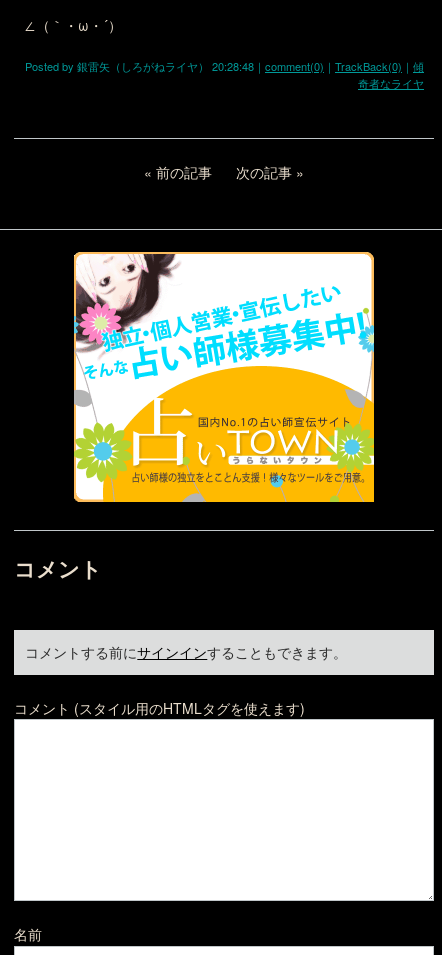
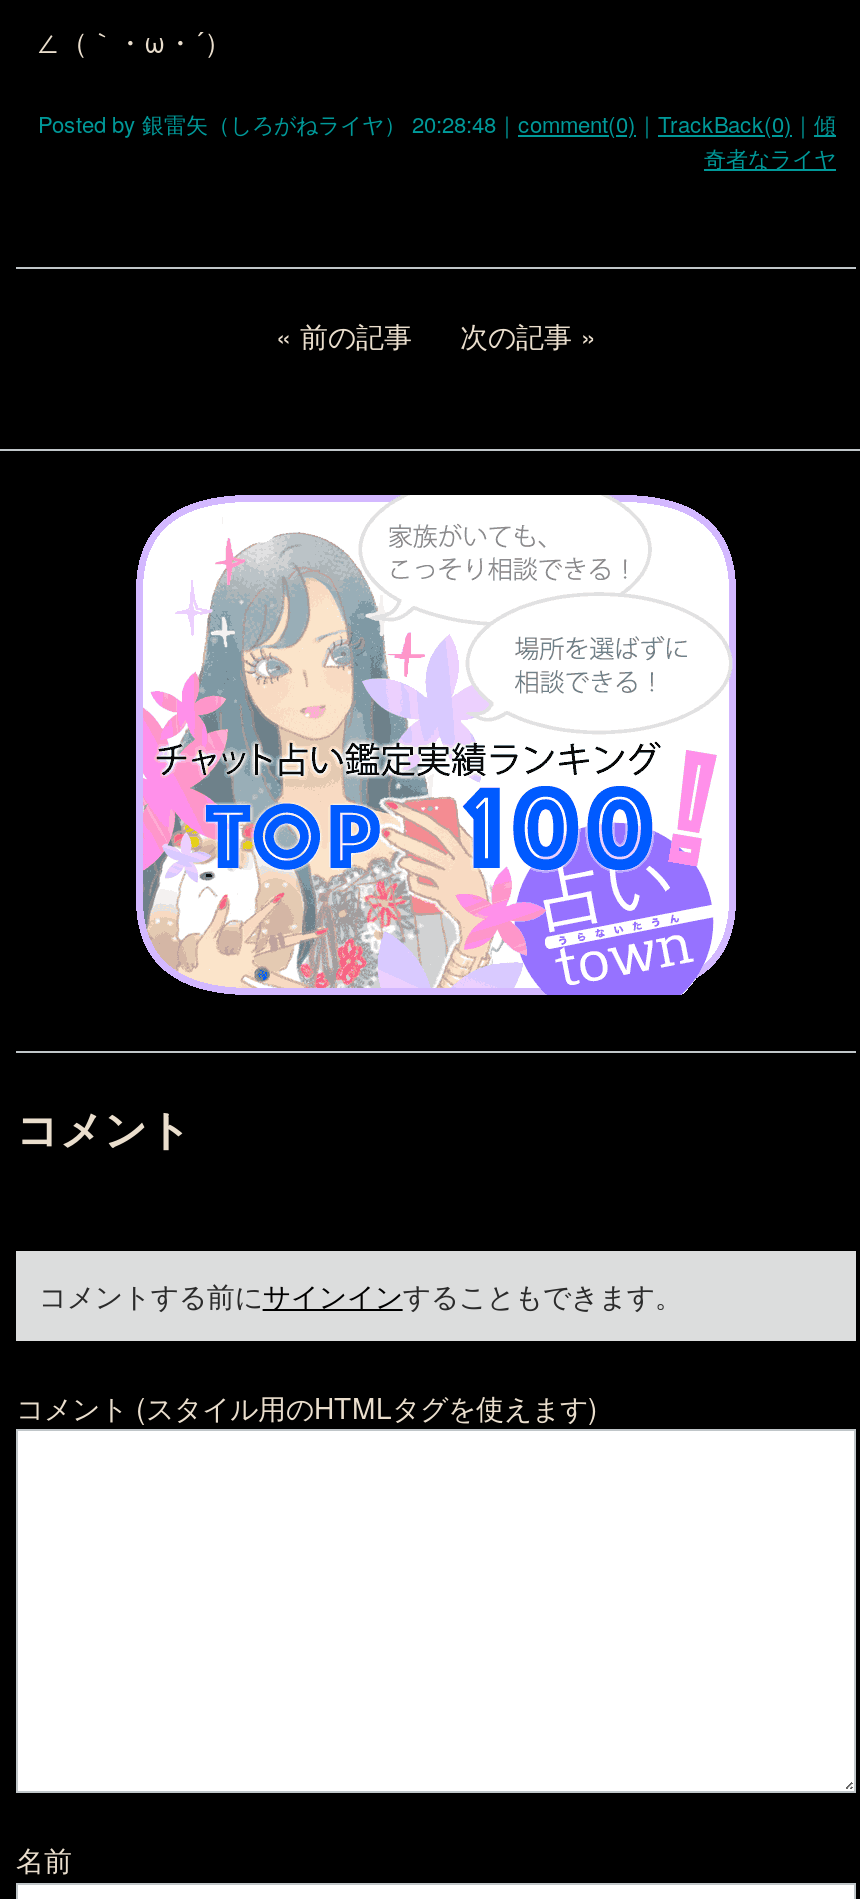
- [image]
+ [image]
